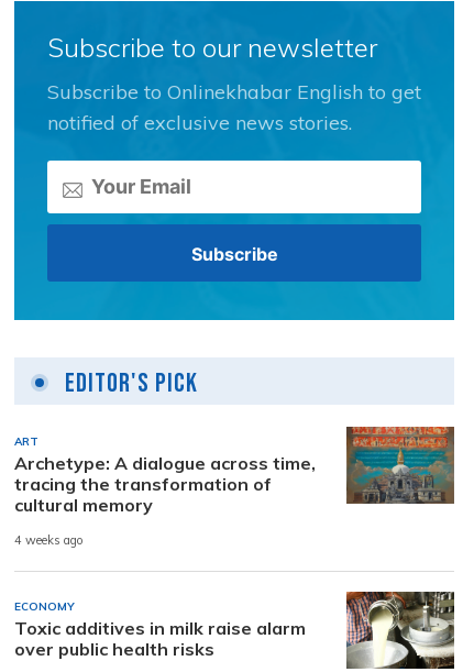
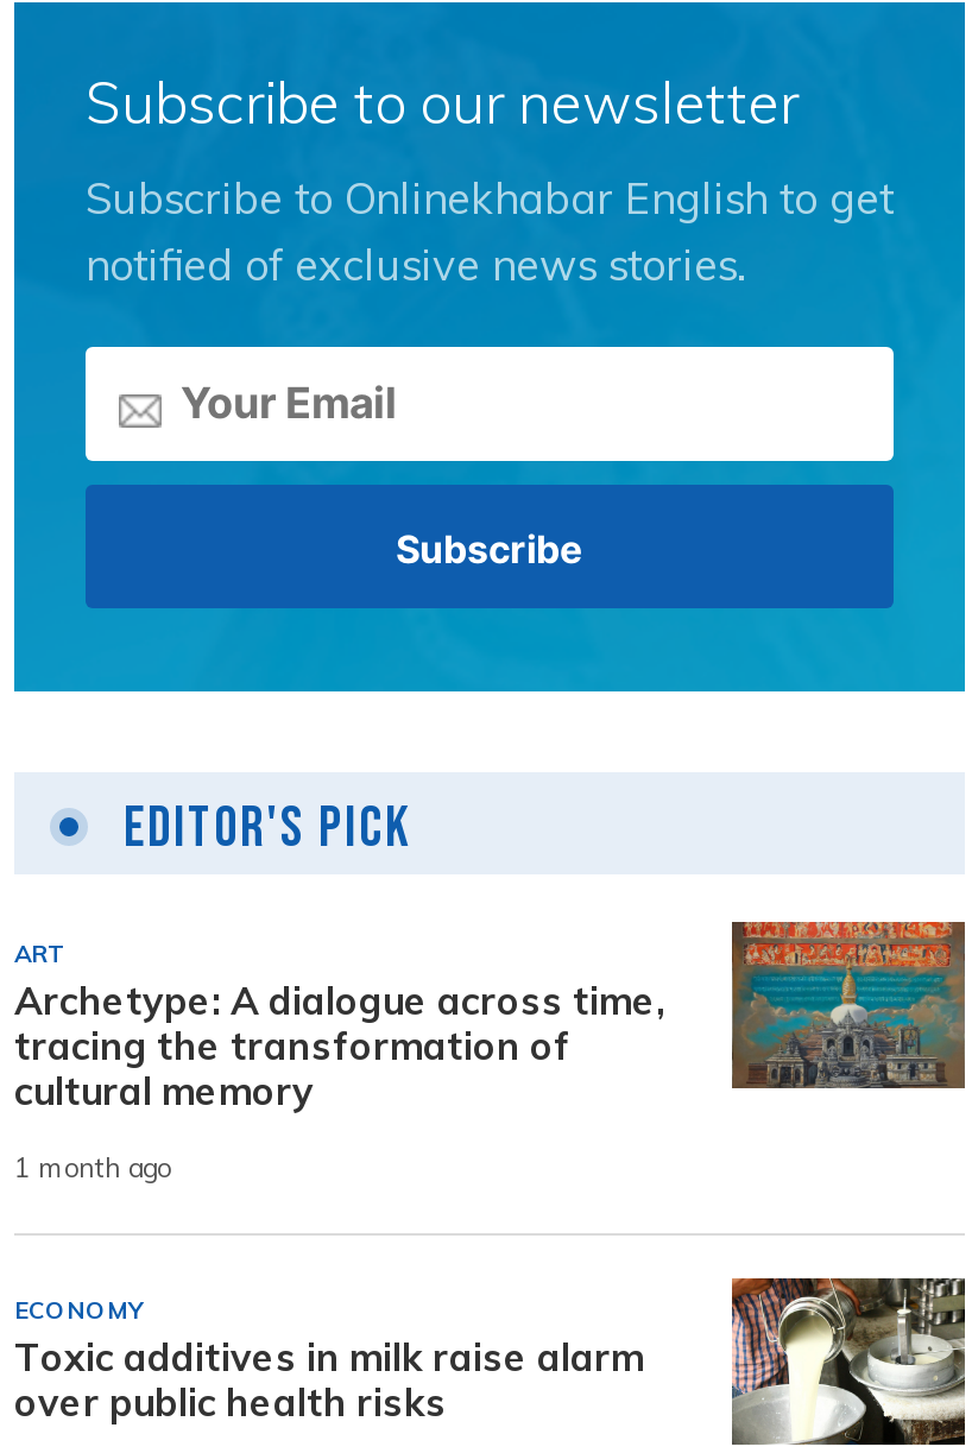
- 4 weeks ago
+ 1 month ago
